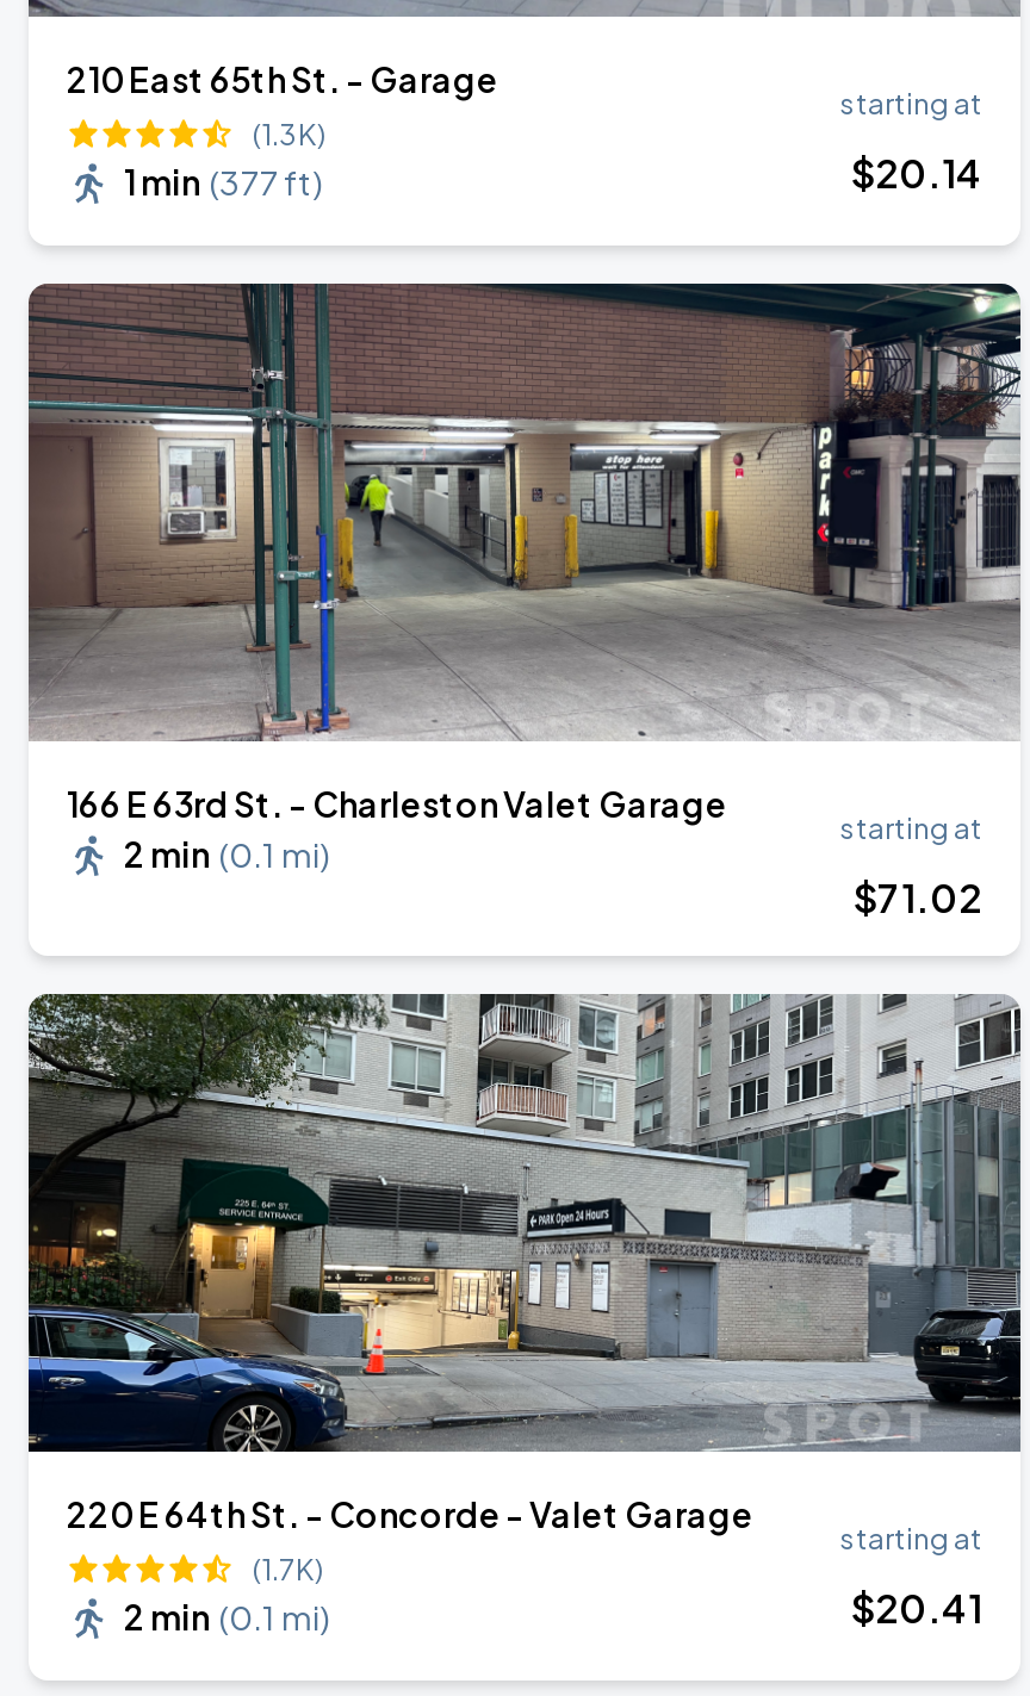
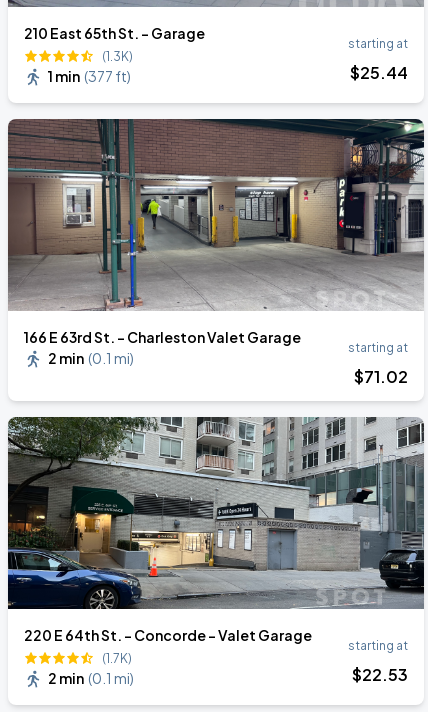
- $20.14
+ $25.44

- $20.41
+ $22.53
